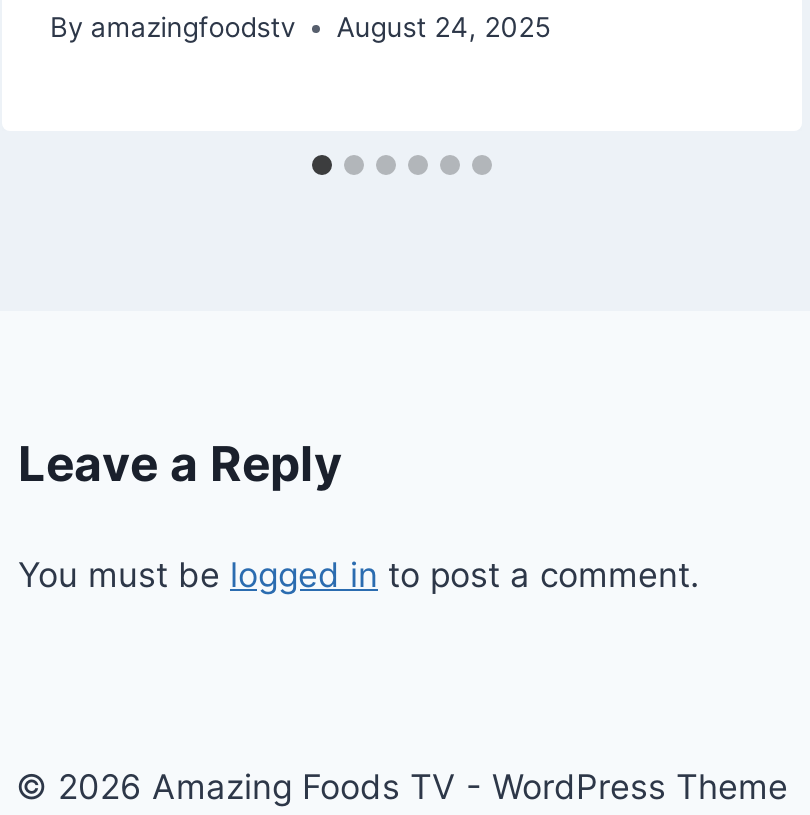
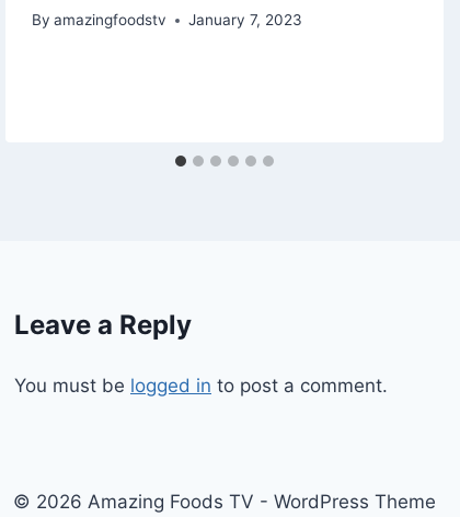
- By amazingfoodstv August 24, 2025
+ By amazingfoodstv January 7, 2023
